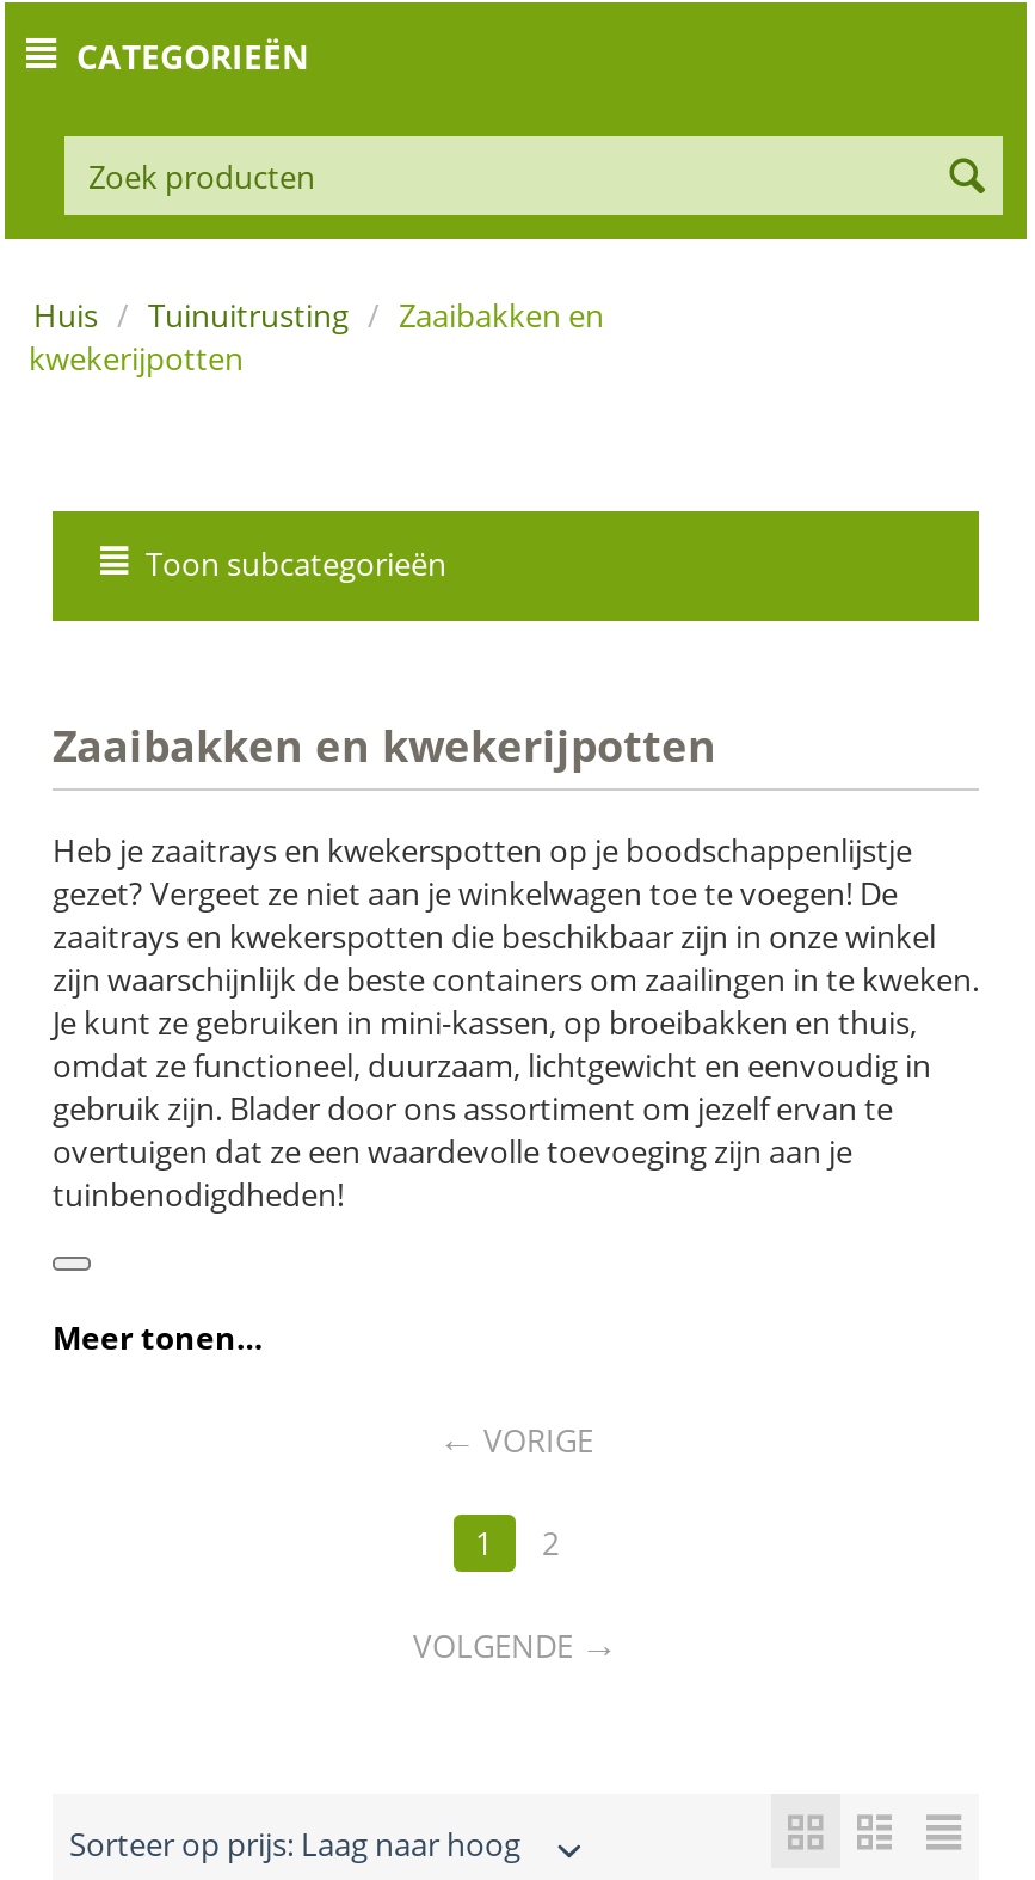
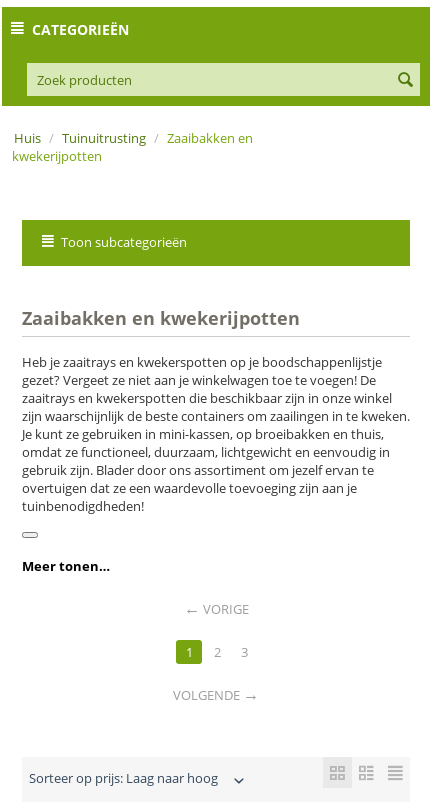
+ 3
